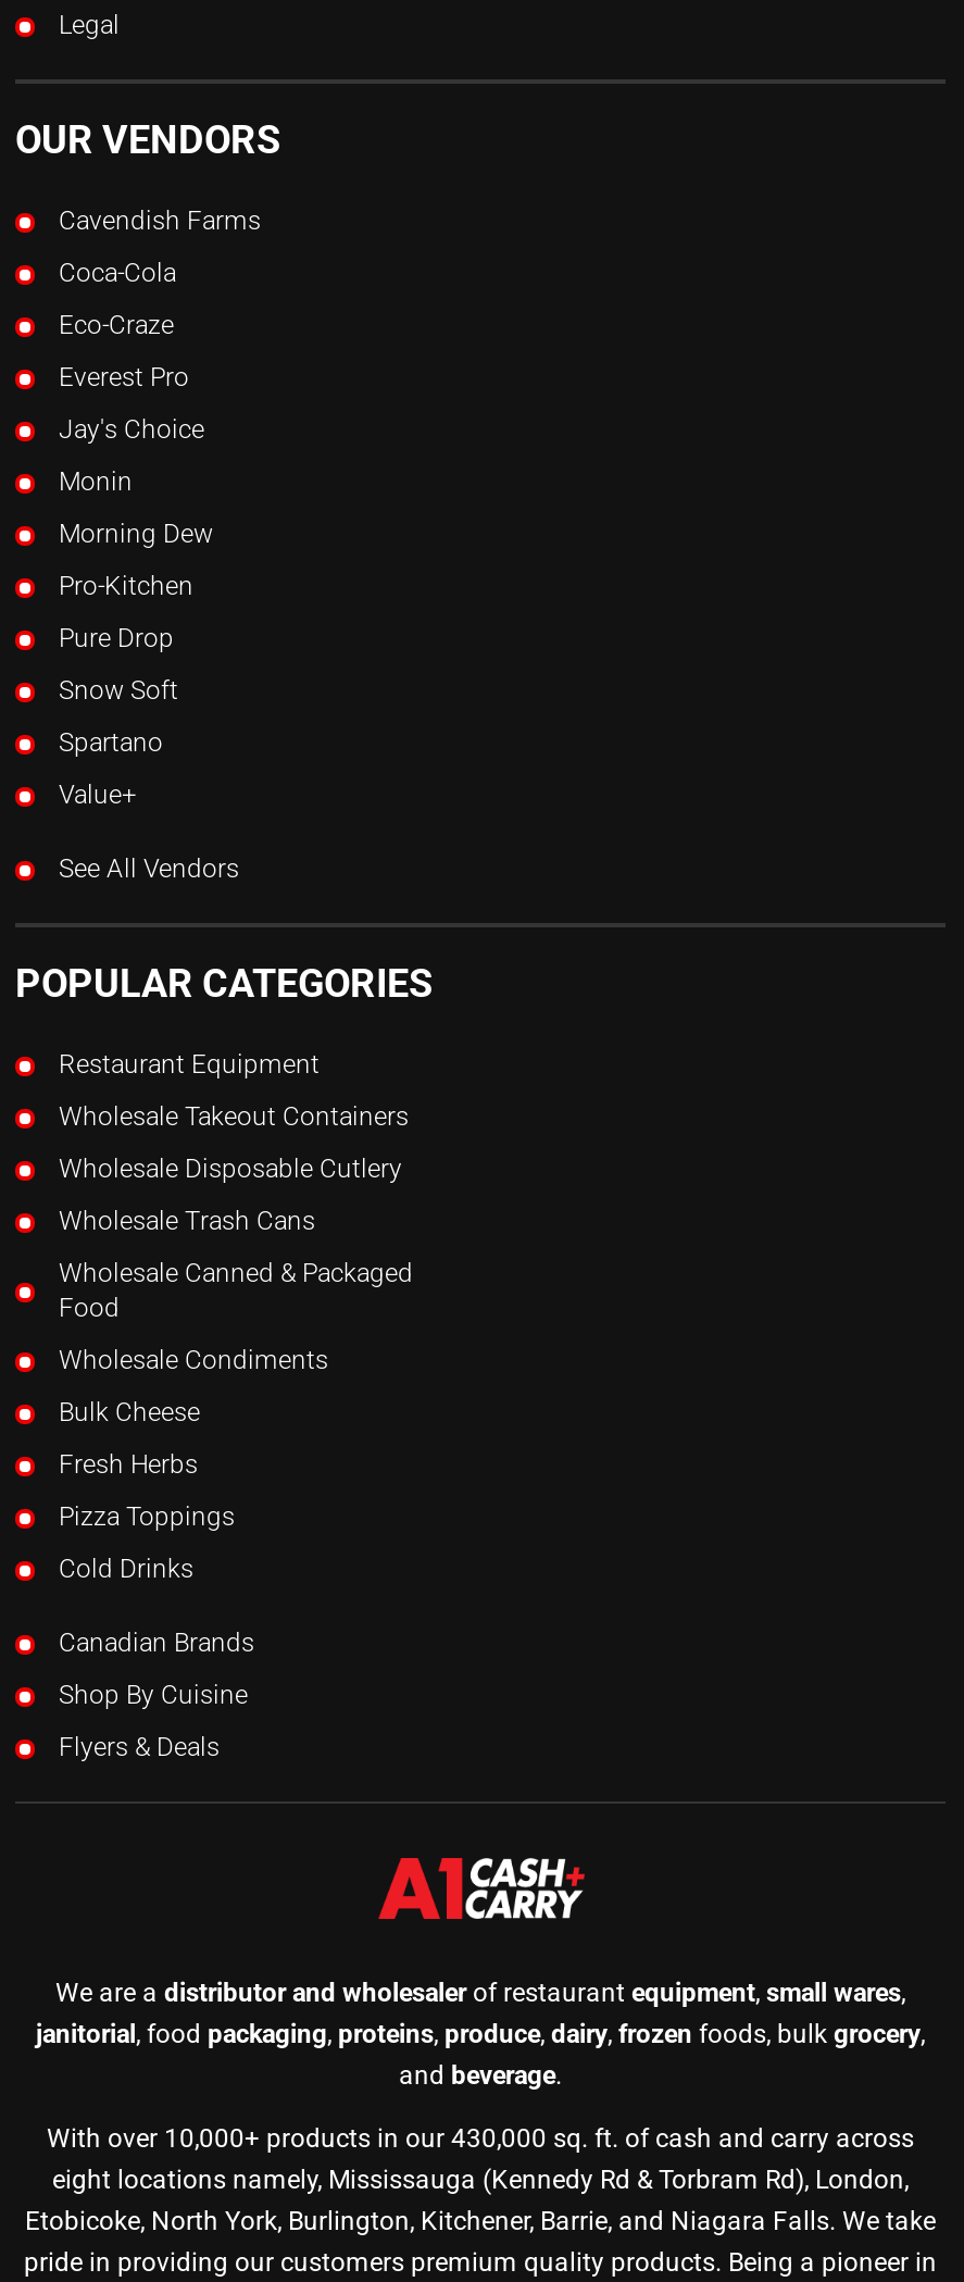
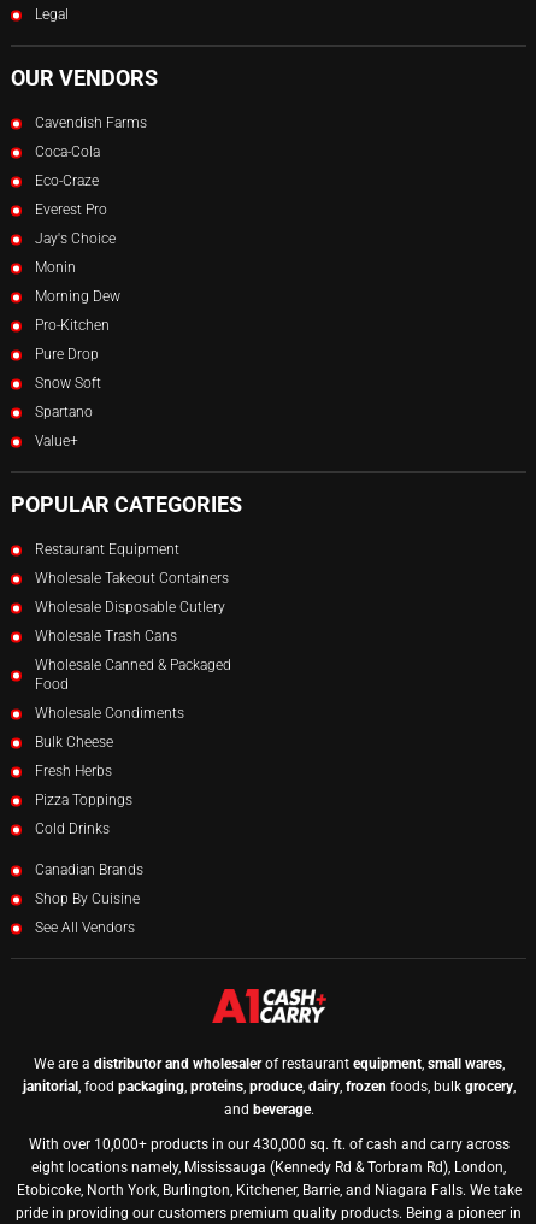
moved down: See All Vendors

- Flyers & Deals
